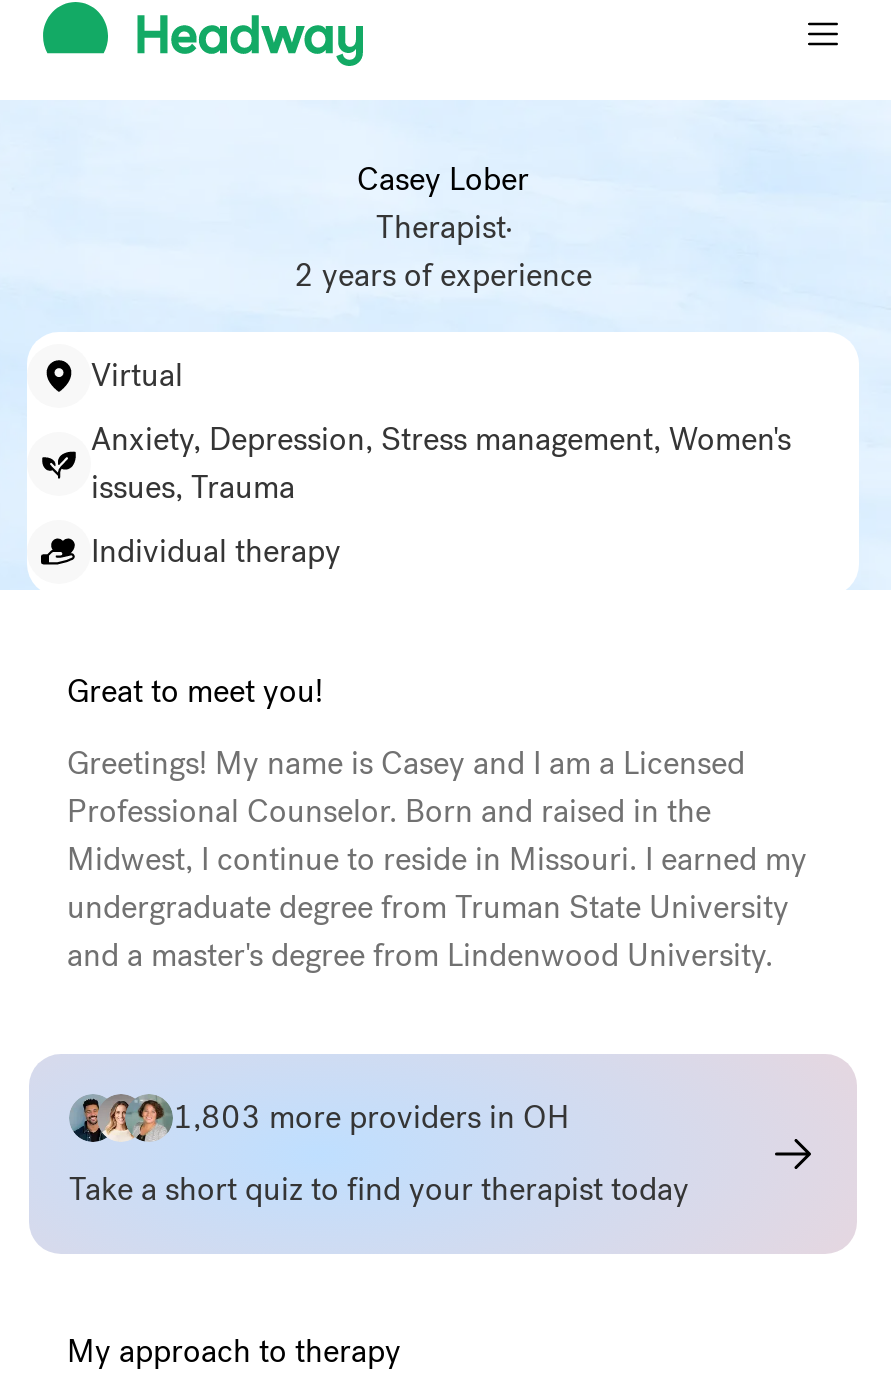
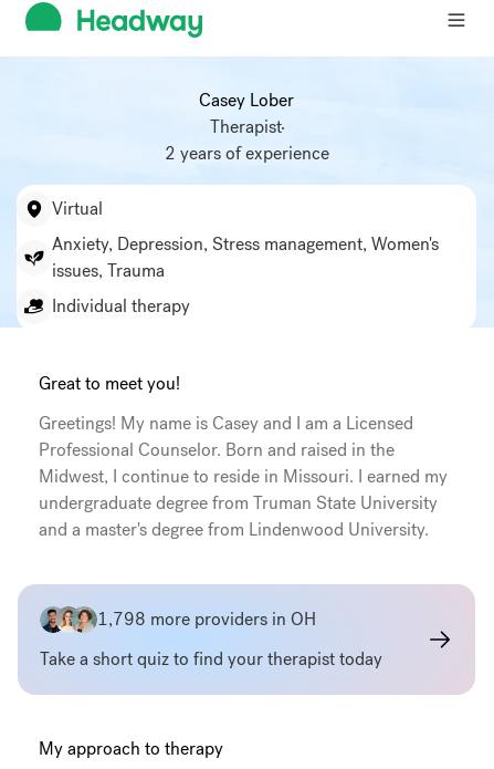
- 1,803 more providers in OH
+ 1,798 more providers in OH
